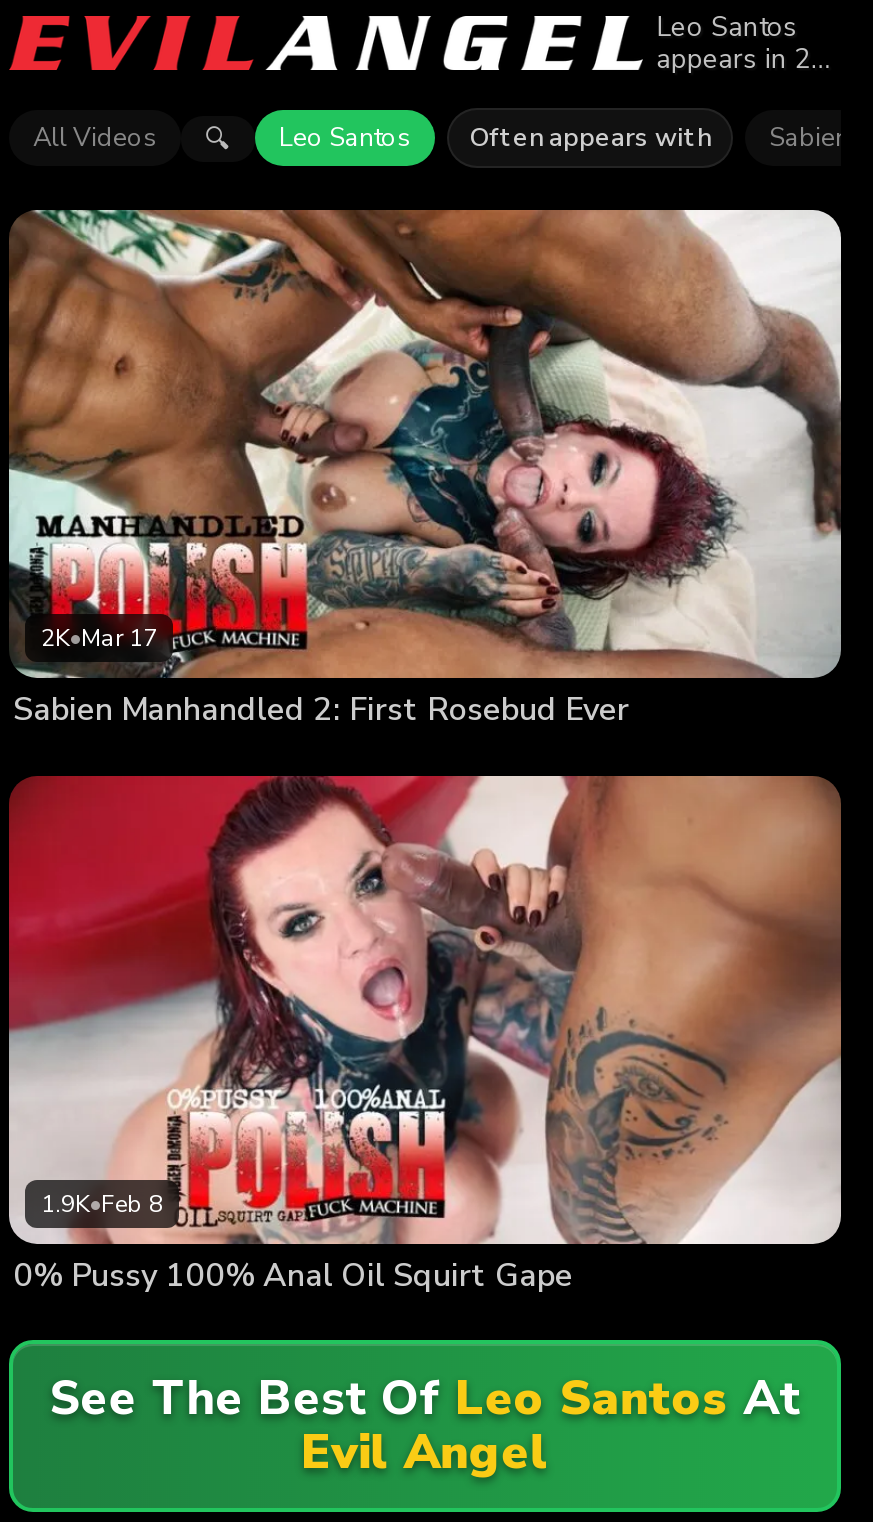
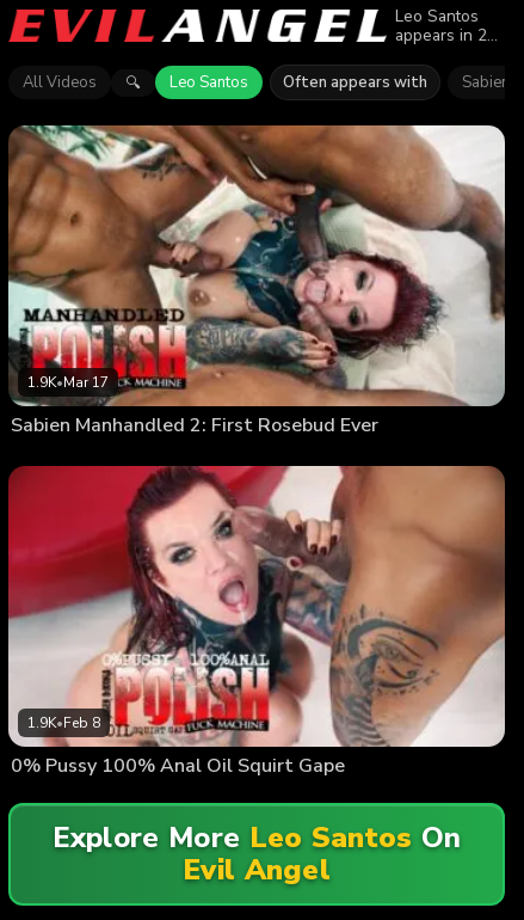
- 2K•Mar 17
+ 1.9K•Mar 17

- See The Best Of Leo Santos At
+ Explore More Leo Santos On
